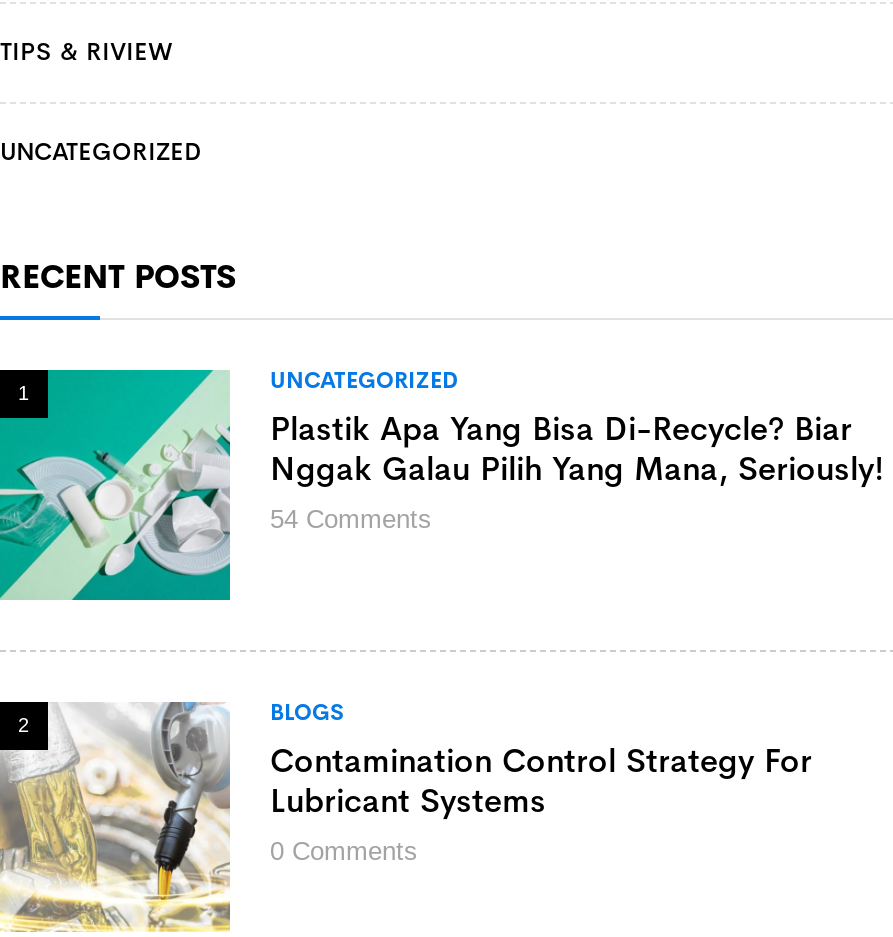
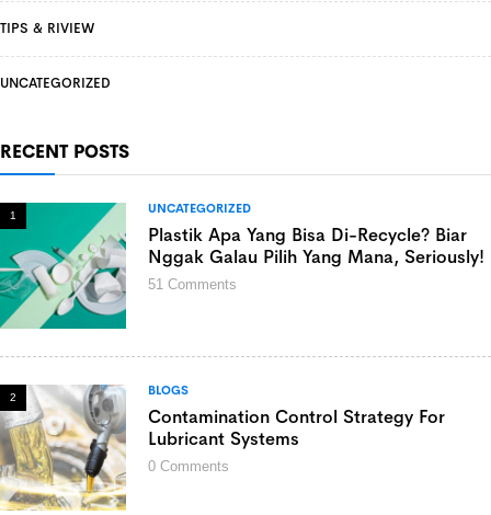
- 54 Comments
+ 51 Comments
